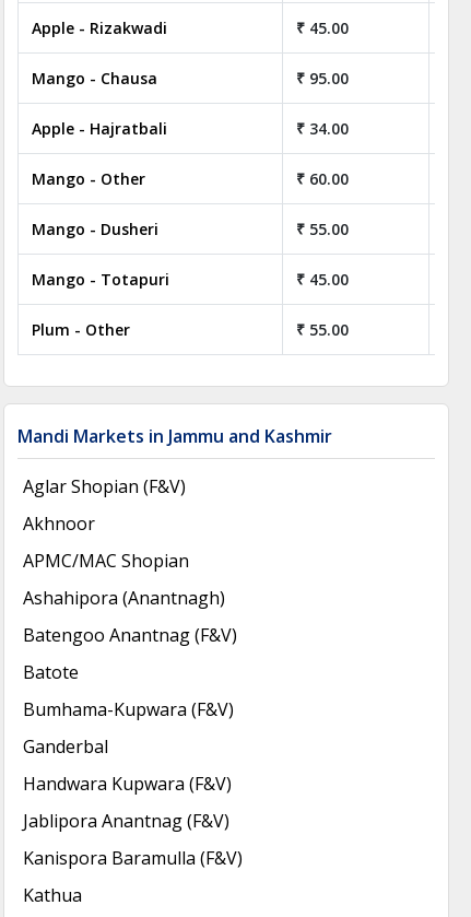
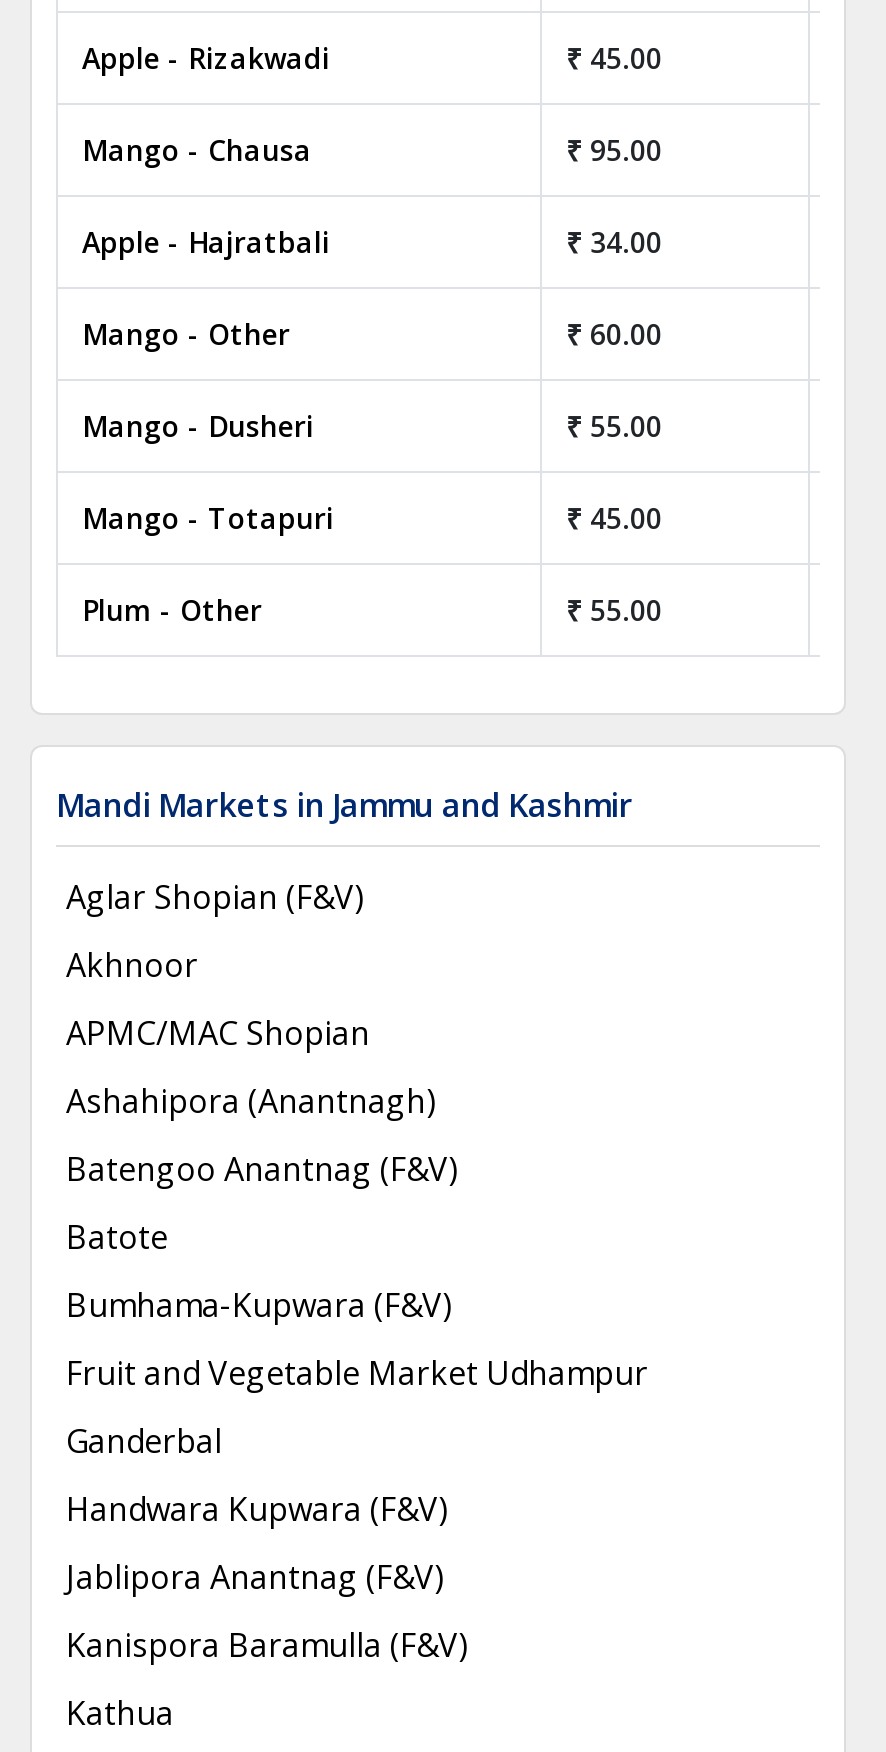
+ Fruit and Vegetable Market Udhampur
